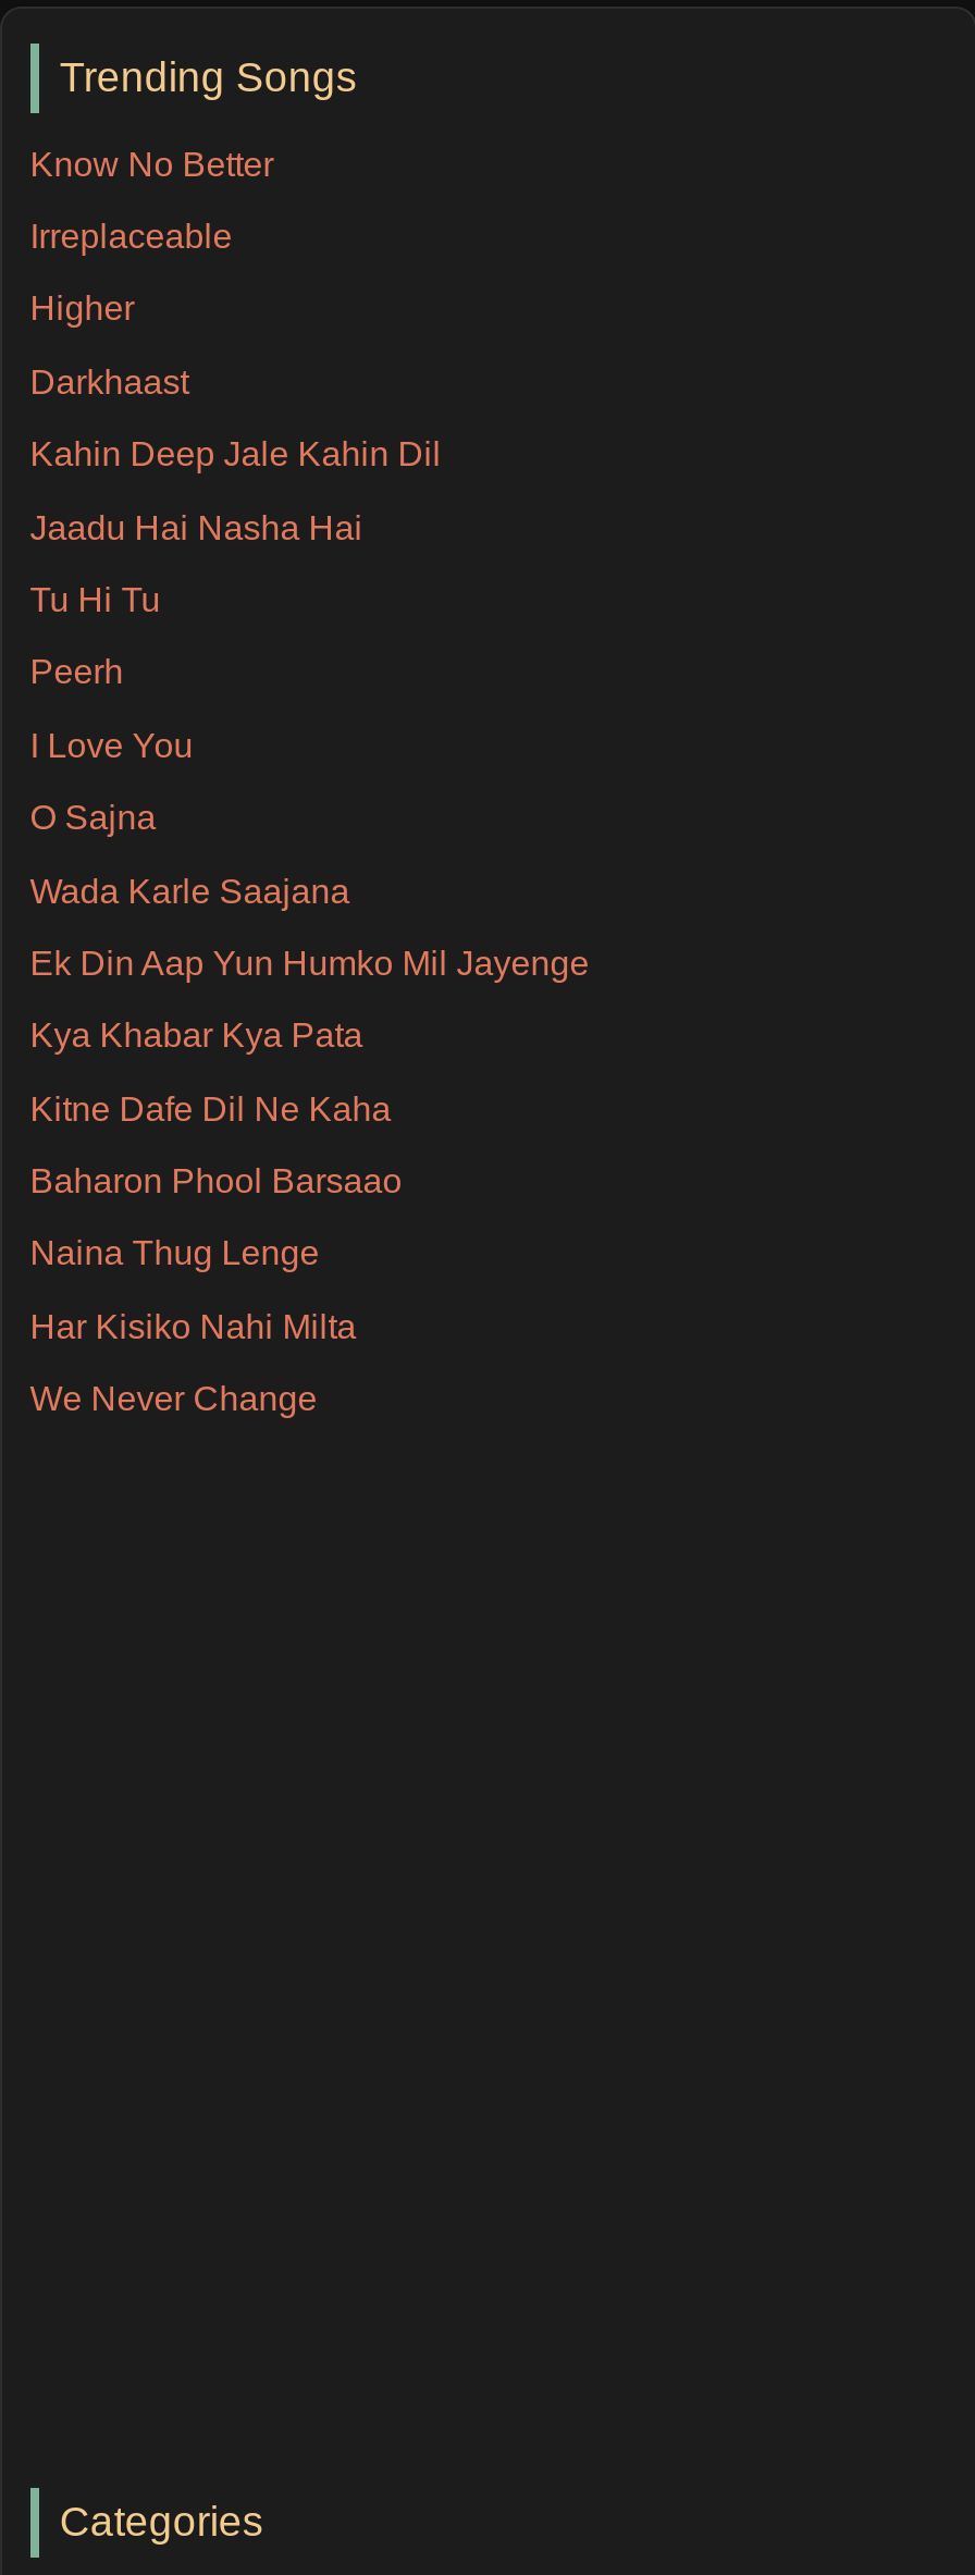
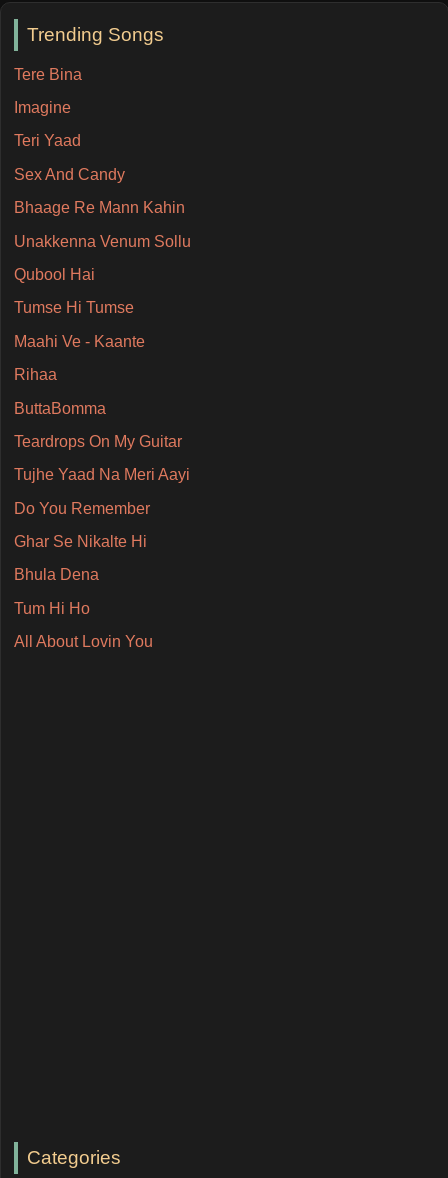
- Know No Better
+ Tere Bina

- Irreplaceable
+ Imagine

- Higher
+ Teri Yaad

- Darkhaast
+ Sex And Candy

- Kahin Deep Jale Kahin Dil
+ Bhaage Re Mann Kahin

- Jaadu Hai Nasha Hai
+ Unakkenna Venum Sollu

- Tu Hi Tu
+ Qubool Hai

- Peerh
+ Tumse Hi Tumse

- I Love You
+ Maahi Ve - Kaante

- O Sajna
+ Rihaa

- Wada Karle Saajana
+ ButtaBomma

- Ek Din Aap Yun Humko Mil Jayenge
+ Teardrops On My Guitar

- Kya Khabar Kya Pata
+ Tujhe Yaad Na Meri Aayi

- Kitne Dafe Dil Ne Kaha
+ Do You Remember

- Baharon Phool Barsaao
+ Ghar Se Nikalte Hi

- Naina Thug Lenge
+ Bhula Dena

- Har Kisiko Nahi Milta
+ Tum Hi Ho

- We Never Change
+ All About Lovin You
